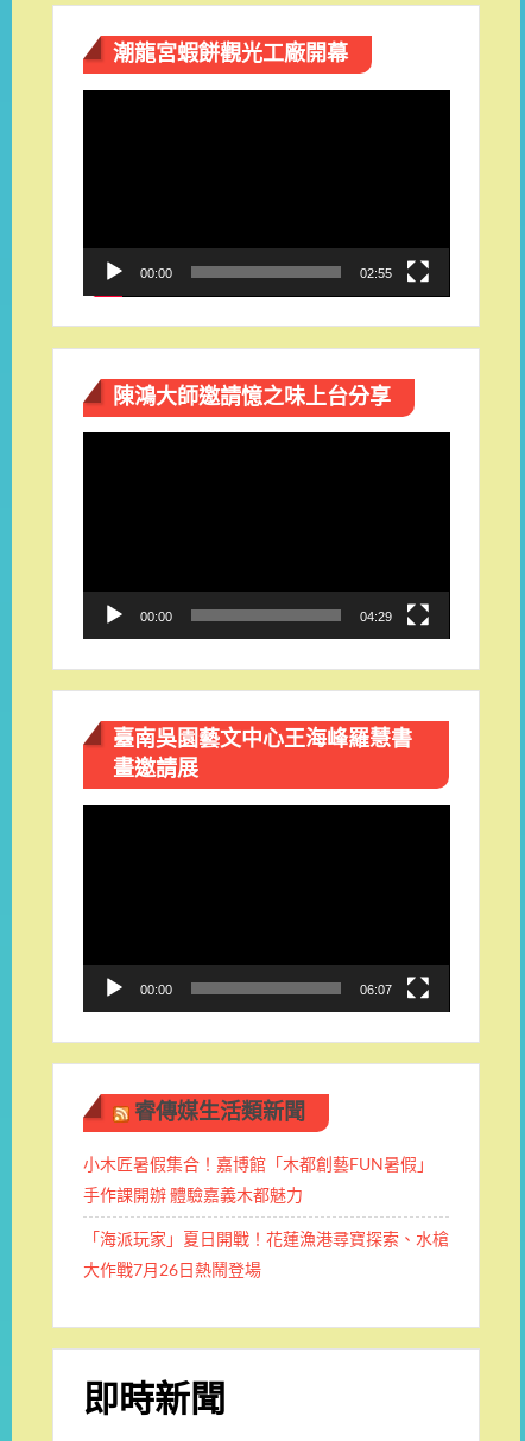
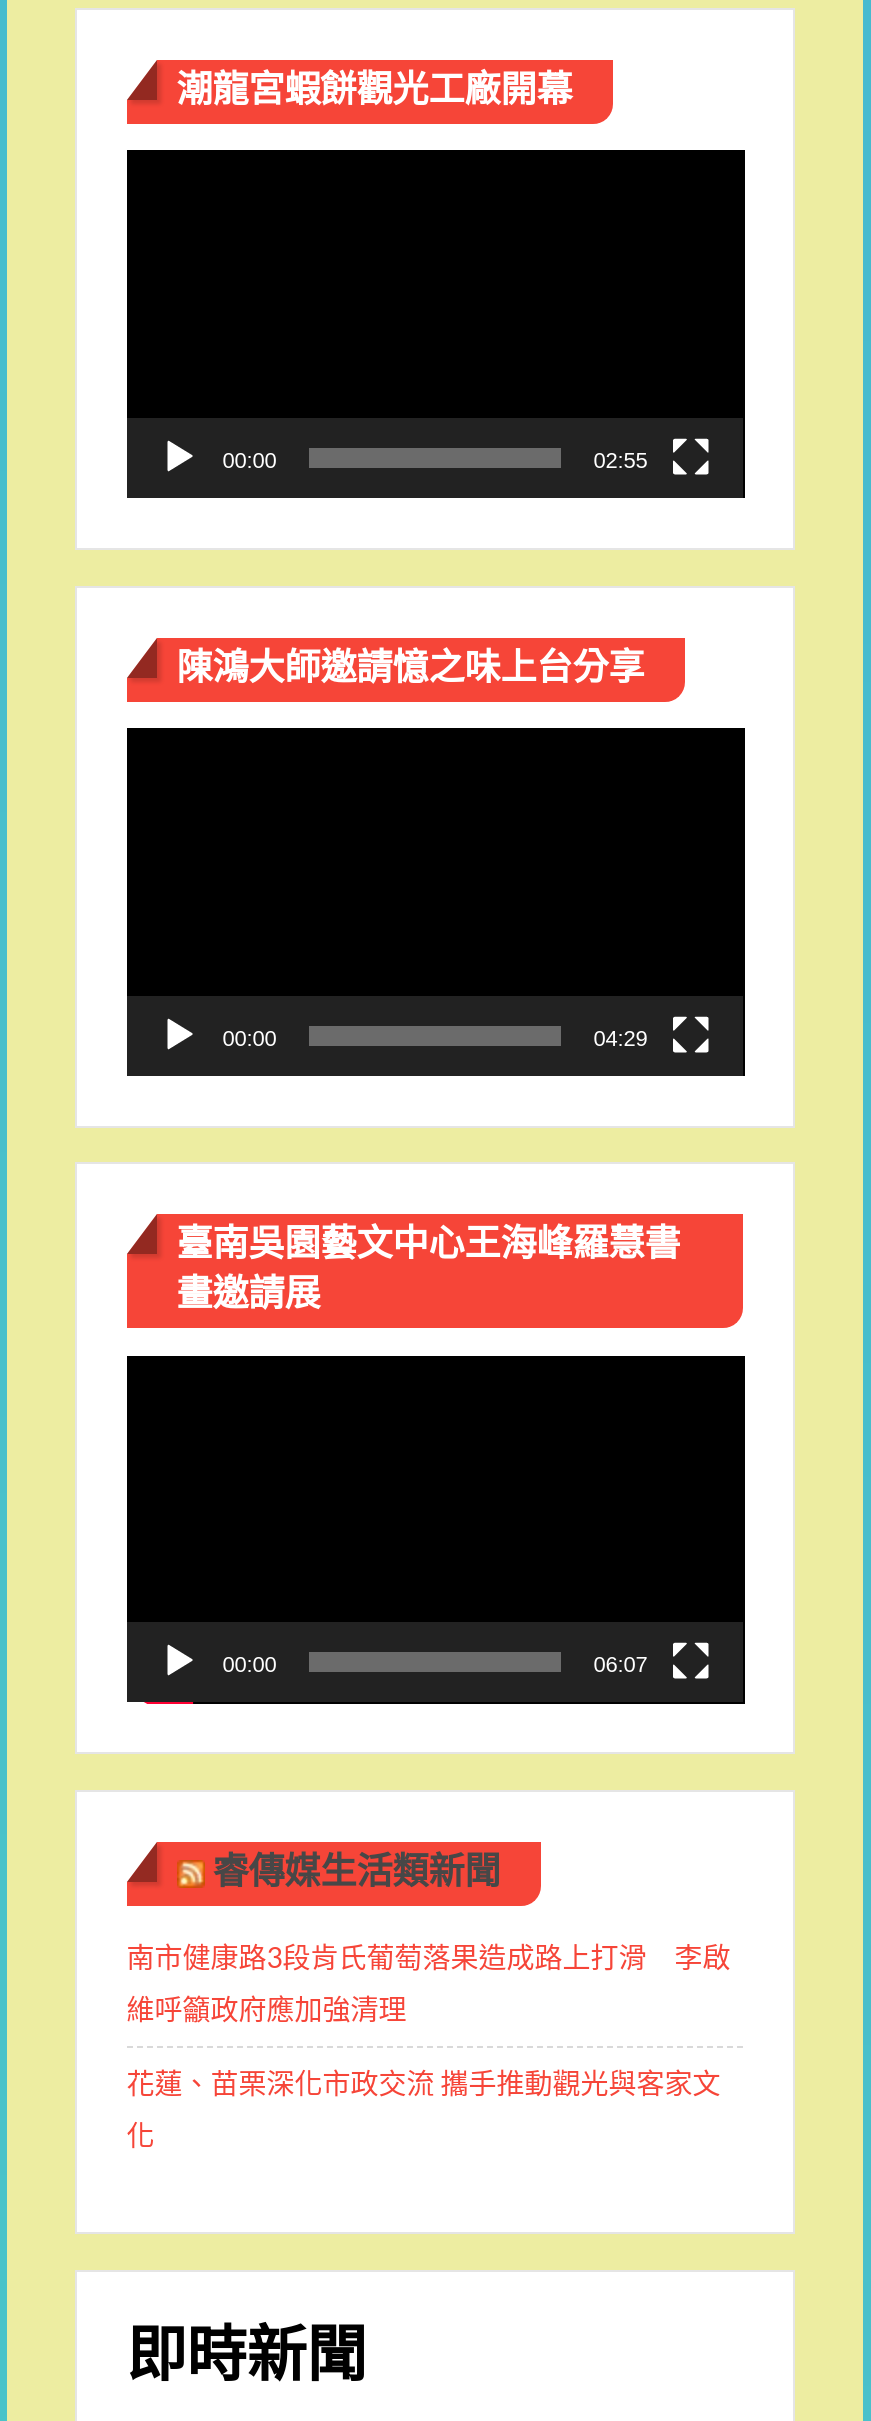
- 小木匠暑假集合！嘉博館「木都創藝FUN暑假」
+ 南市健康路3段肯氏葡萄落果造成路上打滑 李啟

- 手作課開辦 體驗嘉義木都魅力
+ 維呼籲政府應加強清理

- 「海派玩家」夏日開戰！花蓮漁港尋寶探索、水槍
+ 花蓮、苗栗深化市政交流 攜手推動觀光與客家文

- 大作戰7月26日熱鬧登場
+ 化
